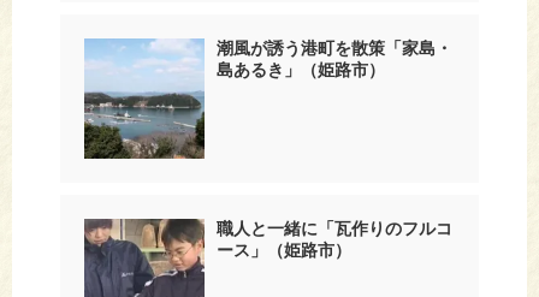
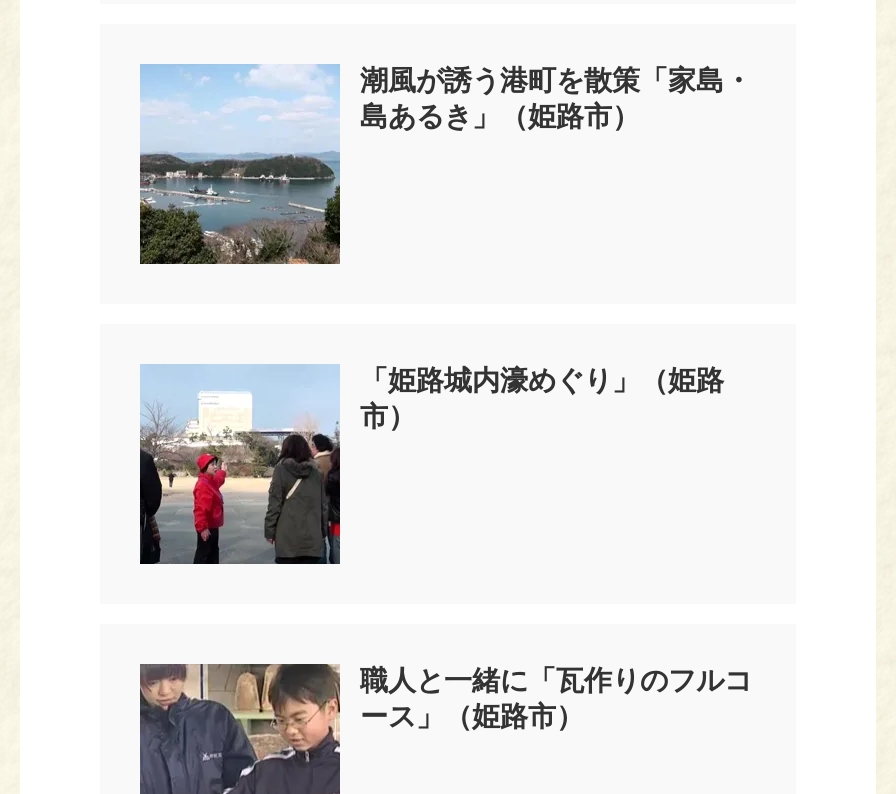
+ [image]
+ 「姫路城内濠めぐり」（姫路
+ 市）
